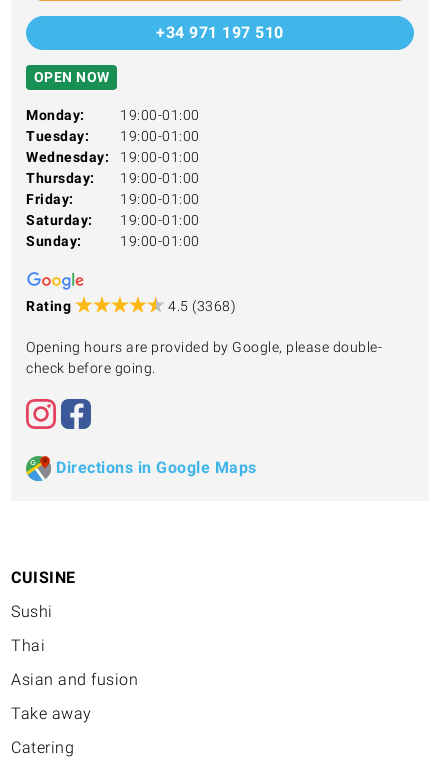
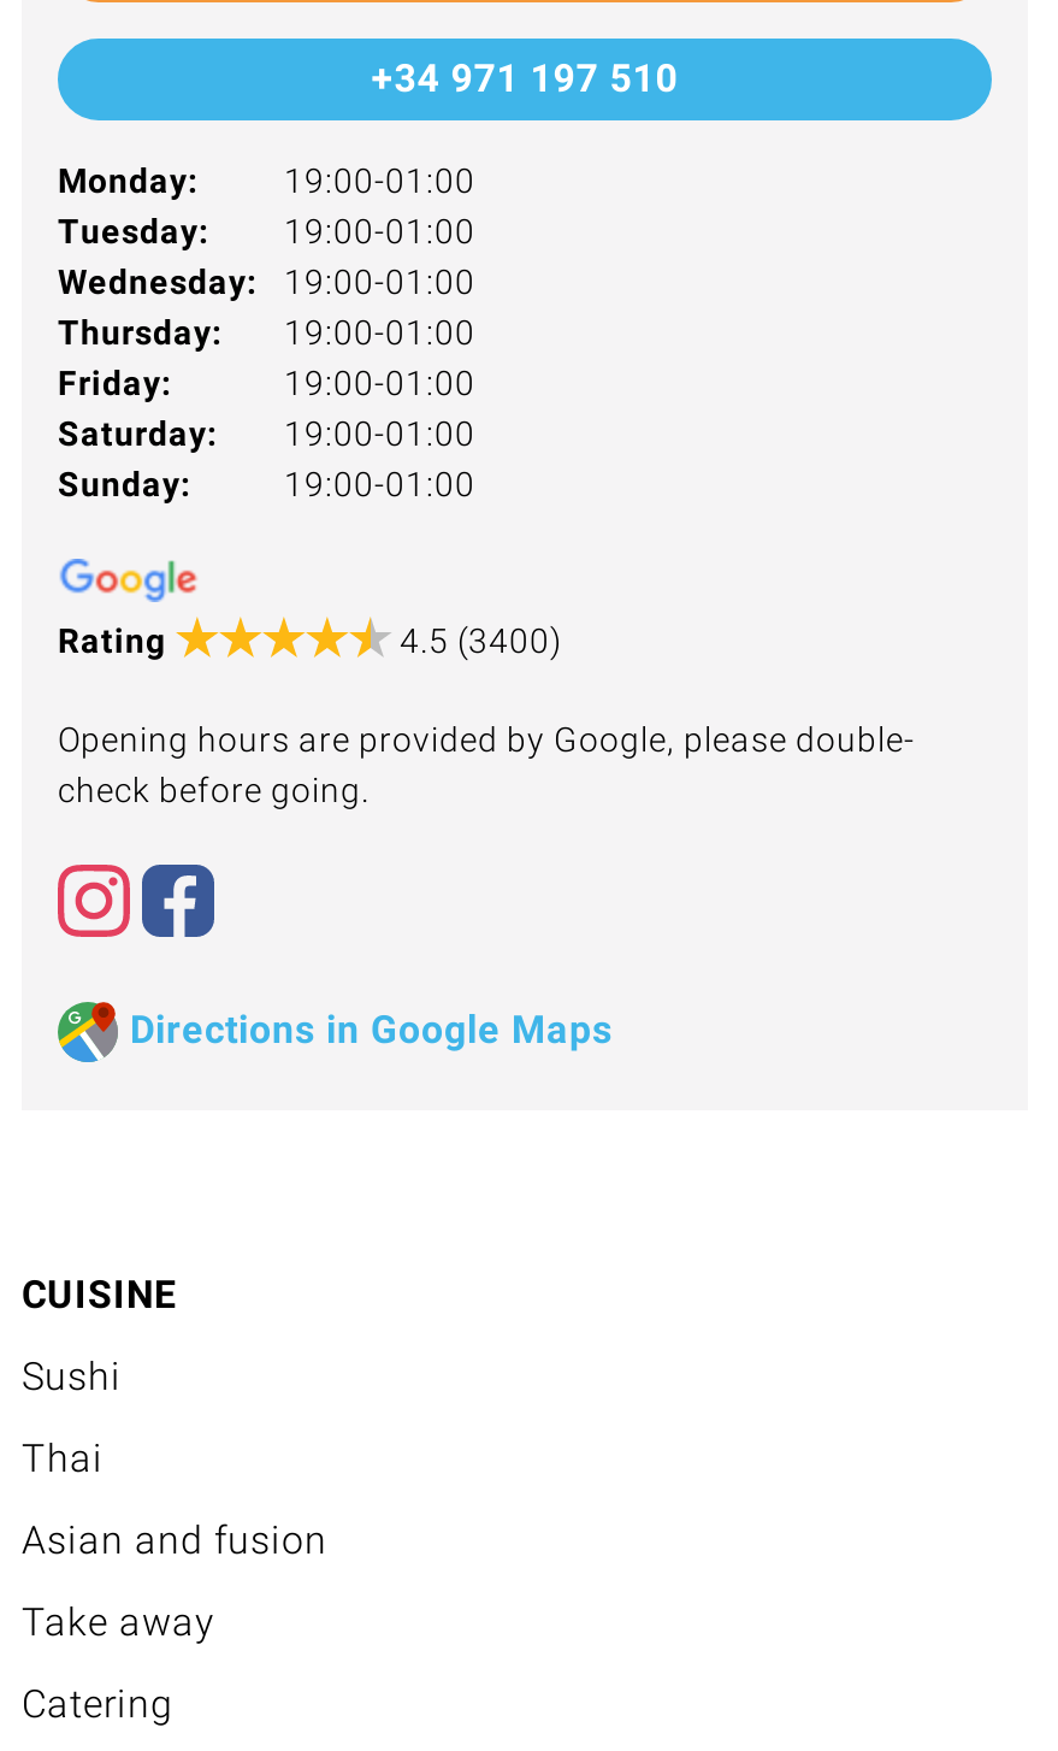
- OPEN NOW

- 4.5 (3368)
+ 4.5 (3400)
